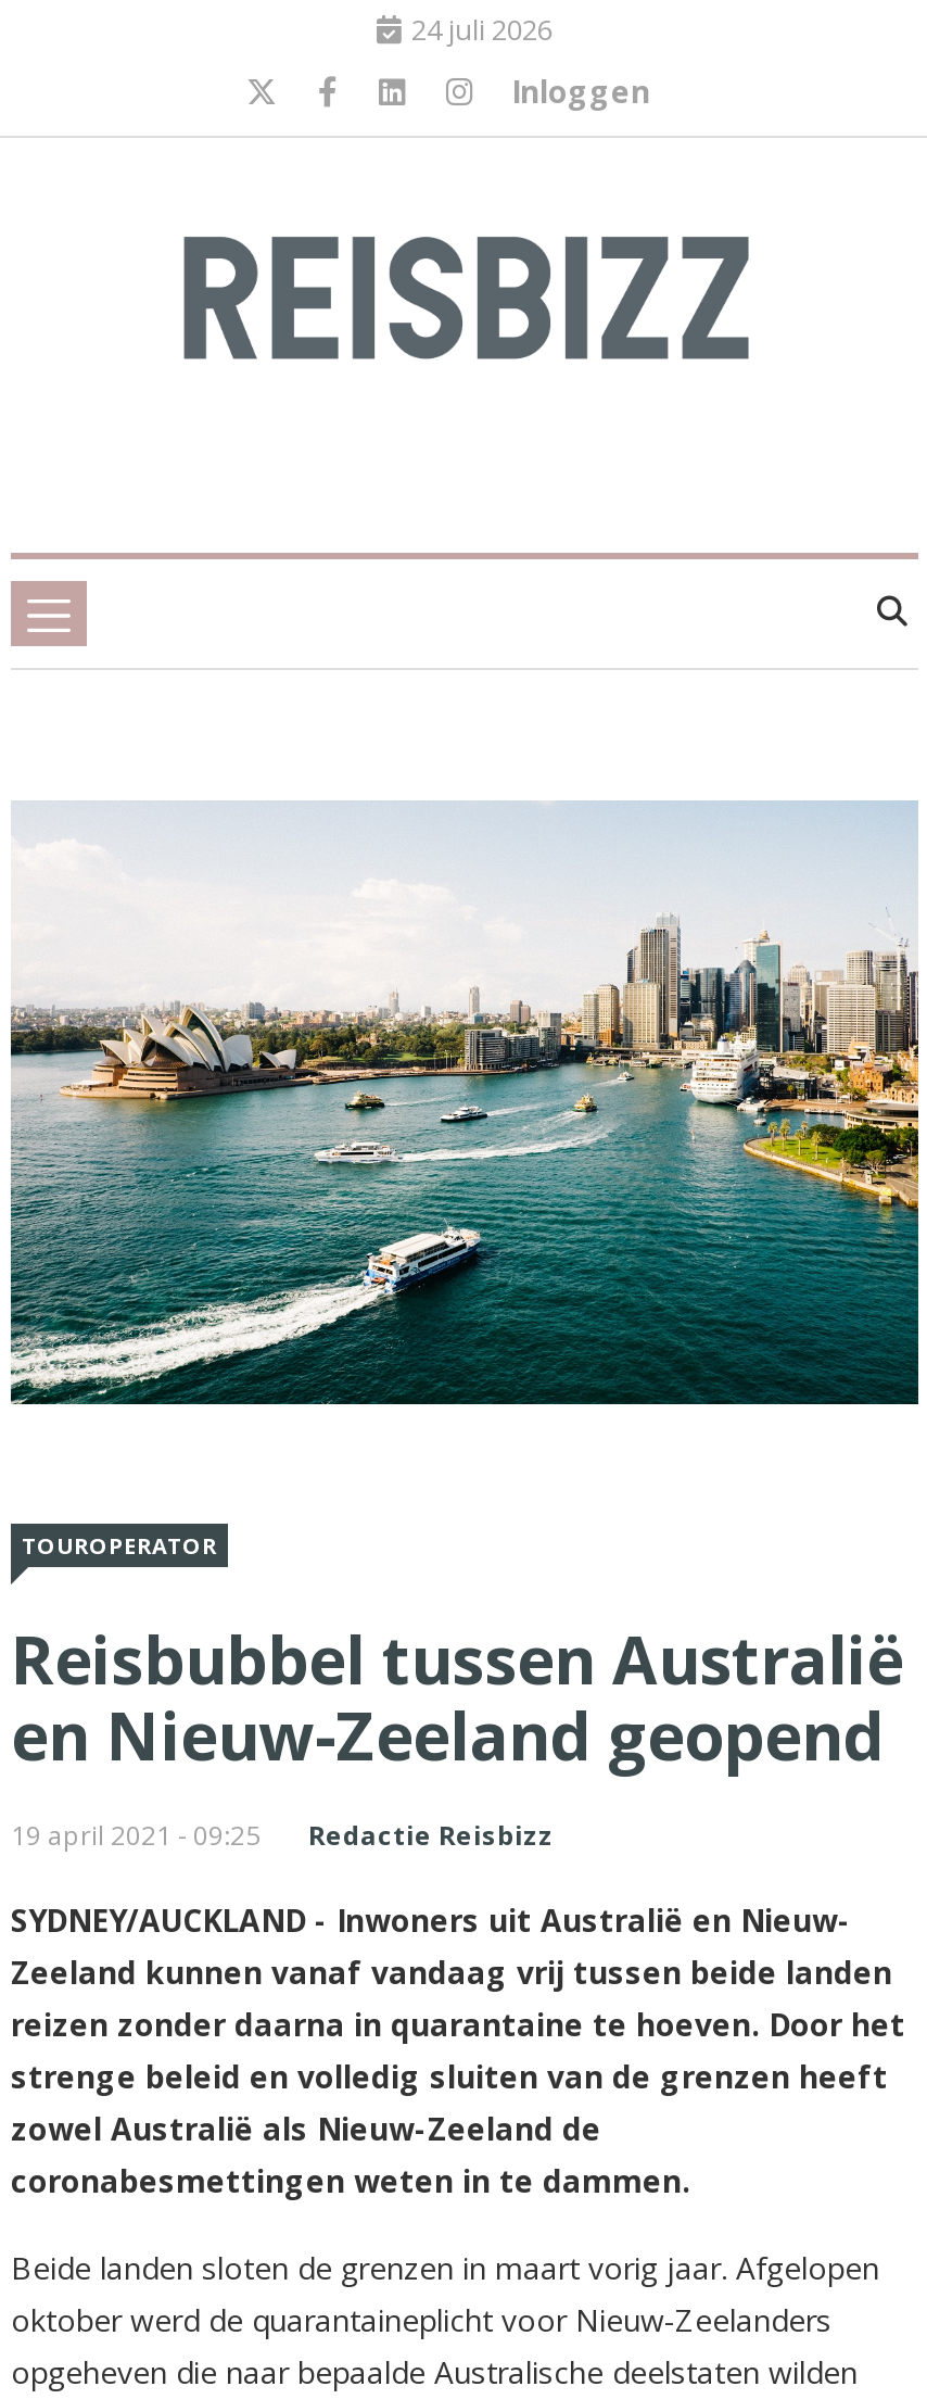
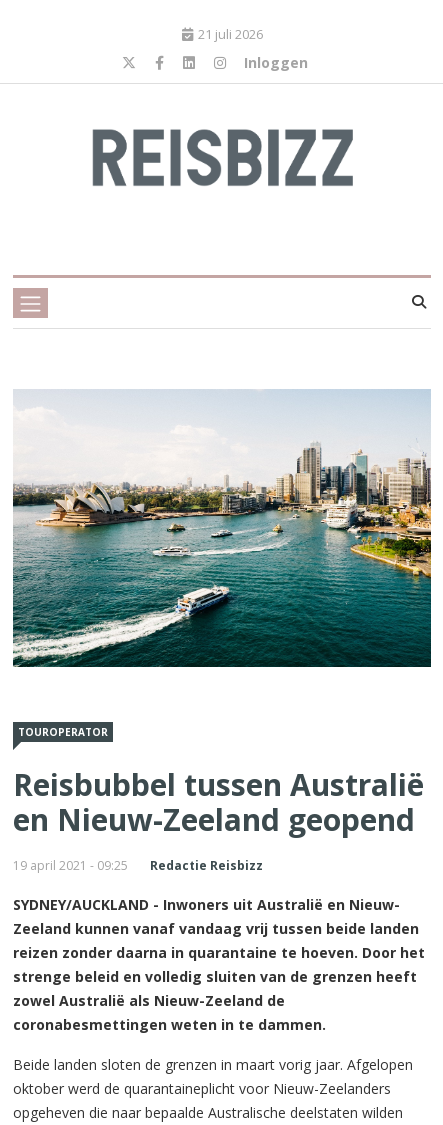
- 24 juli 2026
+ 21 juli 2026
